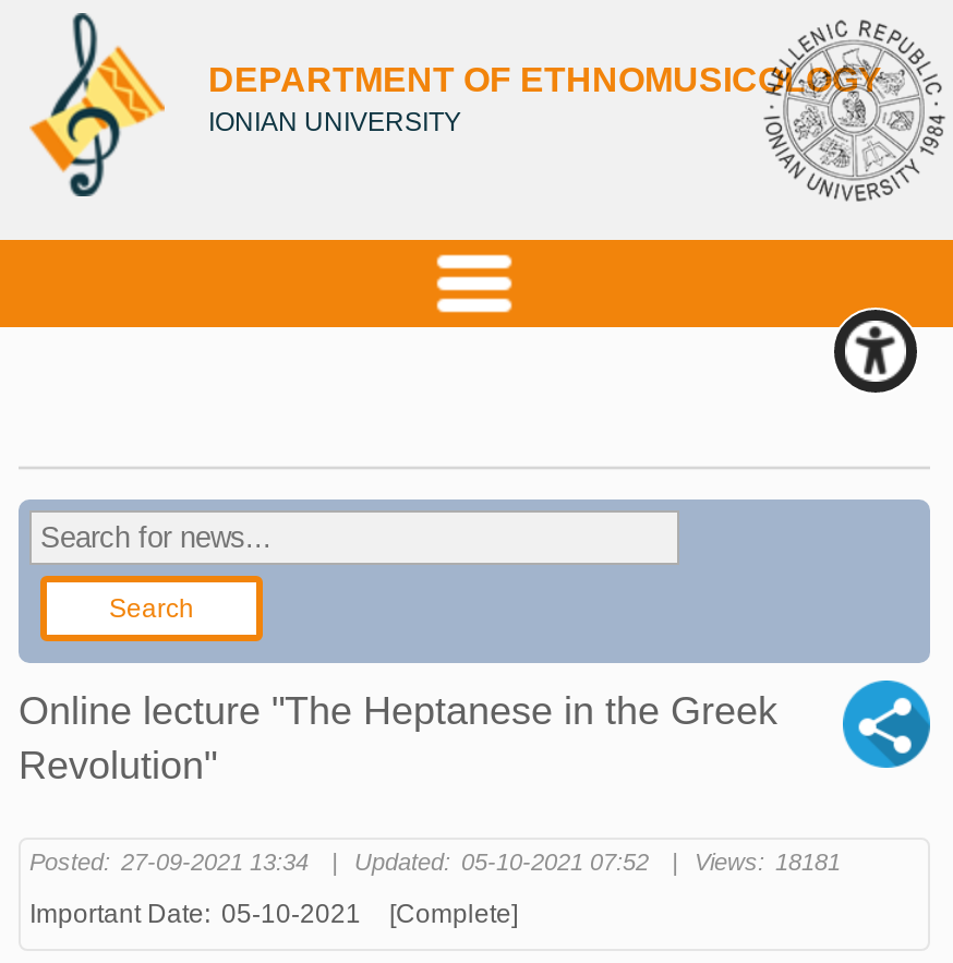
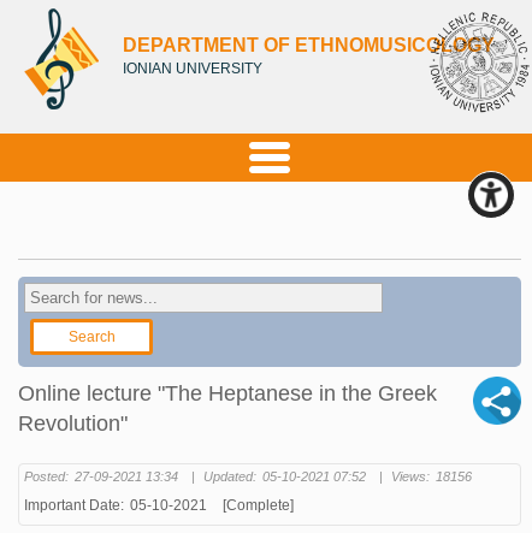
- Views: 18181
+ Views: 18156
